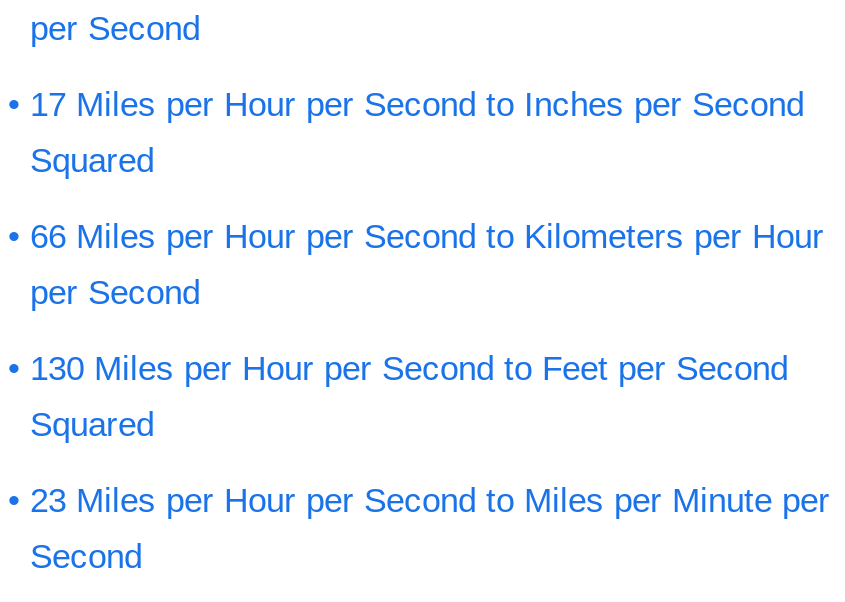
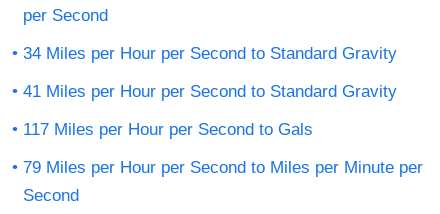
- 17 Miles per Hour per Second to Inches per Second
- Squared
- 66 Miles per Hour per Second to Kilometers per Hour
- per Second
- 130 Miles per Hour per Second to Feet per Second
- Squared
- 23 Miles per Hour per Second to Miles per Minute per
+ 34 Miles per Hour per Second to Standard Gravity
+ 41 Miles per Hour per Second to Standard Gravity
+ 117 Miles per Hour per Second to Gals
+ 79 Miles per Hour per Second to Miles per Minute per
